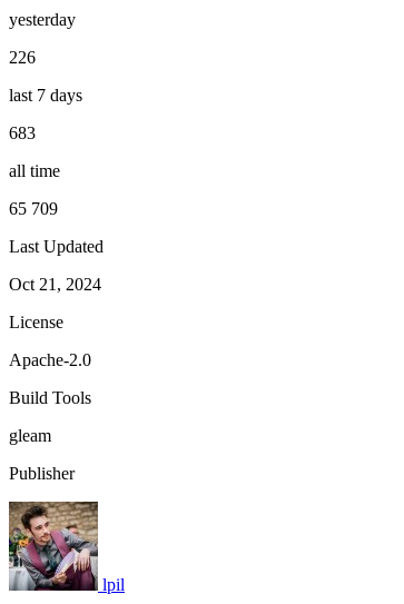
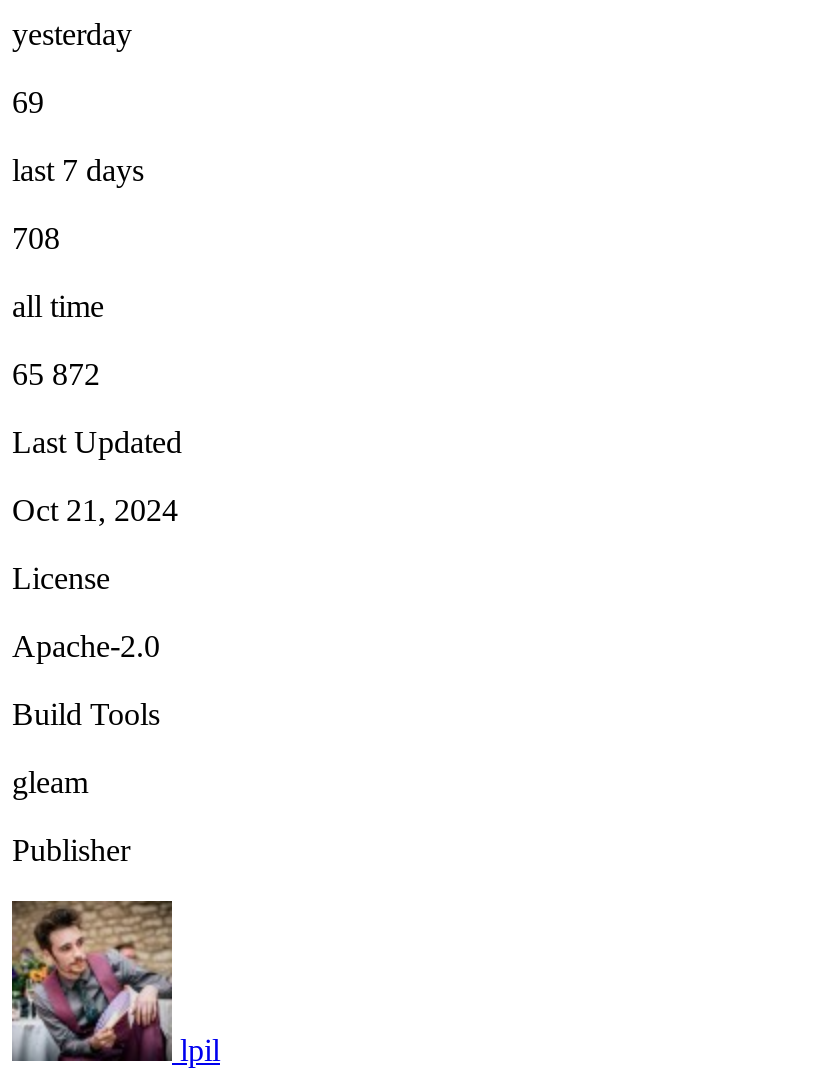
- 226
+ 69

- 683
+ 708

- 65 709
+ 65 872
